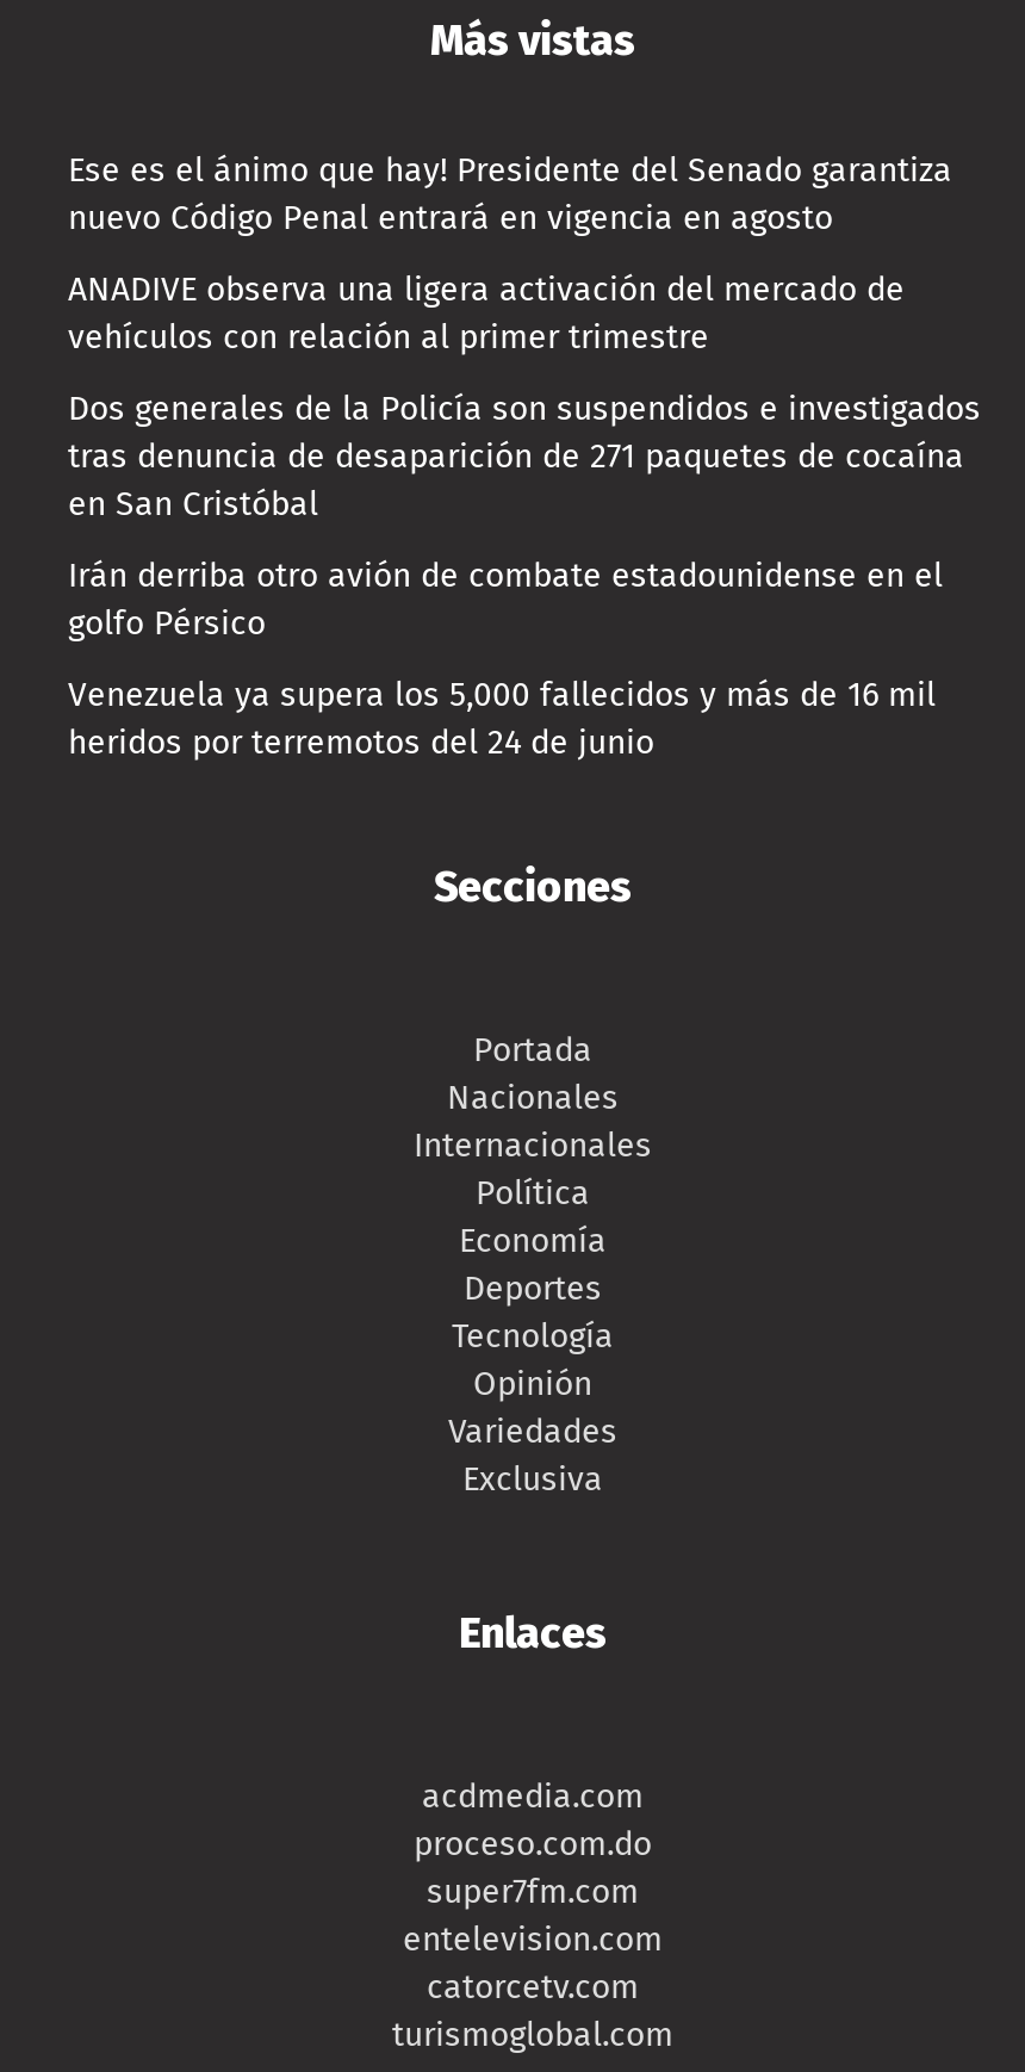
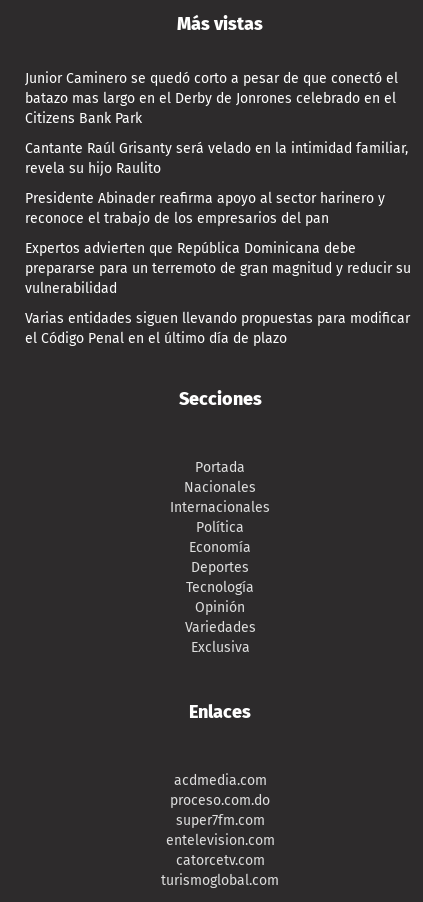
- Ese es el ánimo que hay! Presidente del Senado garantiza
- nuevo Código Penal entrará en vigencia en agosto
+ Junior Caminero se quedó corto a pesar de que conectó el
+ batazo mas largo en el Derby de Jonrones celebrado en el
+ Citizens Bank Park

- ANADIVE observa una ligera activación del mercado de
- vehículos con relación al primer trimestre
+ Cantante Raúl Grisanty será velado en la intimidad familiar,
+ revela su hijo Raulito

- Dos generales de la Policía son suspendidos e investigados
- tras denuncia de desaparición de 271 paquetes de cocaína
- en San Cristóbal
+ Presidente Abinader reafirma apoyo al sector harinero y
+ reconoce el trabajo de los empresarios del pan

- Irán derriba otro avión de combate estadounidense en el
- golfo Pérsico
+ Expertos advierten que República Dominicana debe
+ prepararse para un terremoto de gran magnitud y reducir su
+ vulnerabilidad

- Venezuela ya supera los 5,000 fallecidos y más de 16 mil
- heridos por terremotos del 24 de junio
+ Varias entidades siguen llevando propuestas para modificar
+ el Código Penal en el último día de plazo
